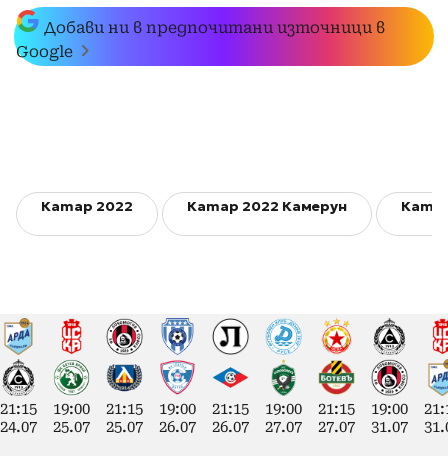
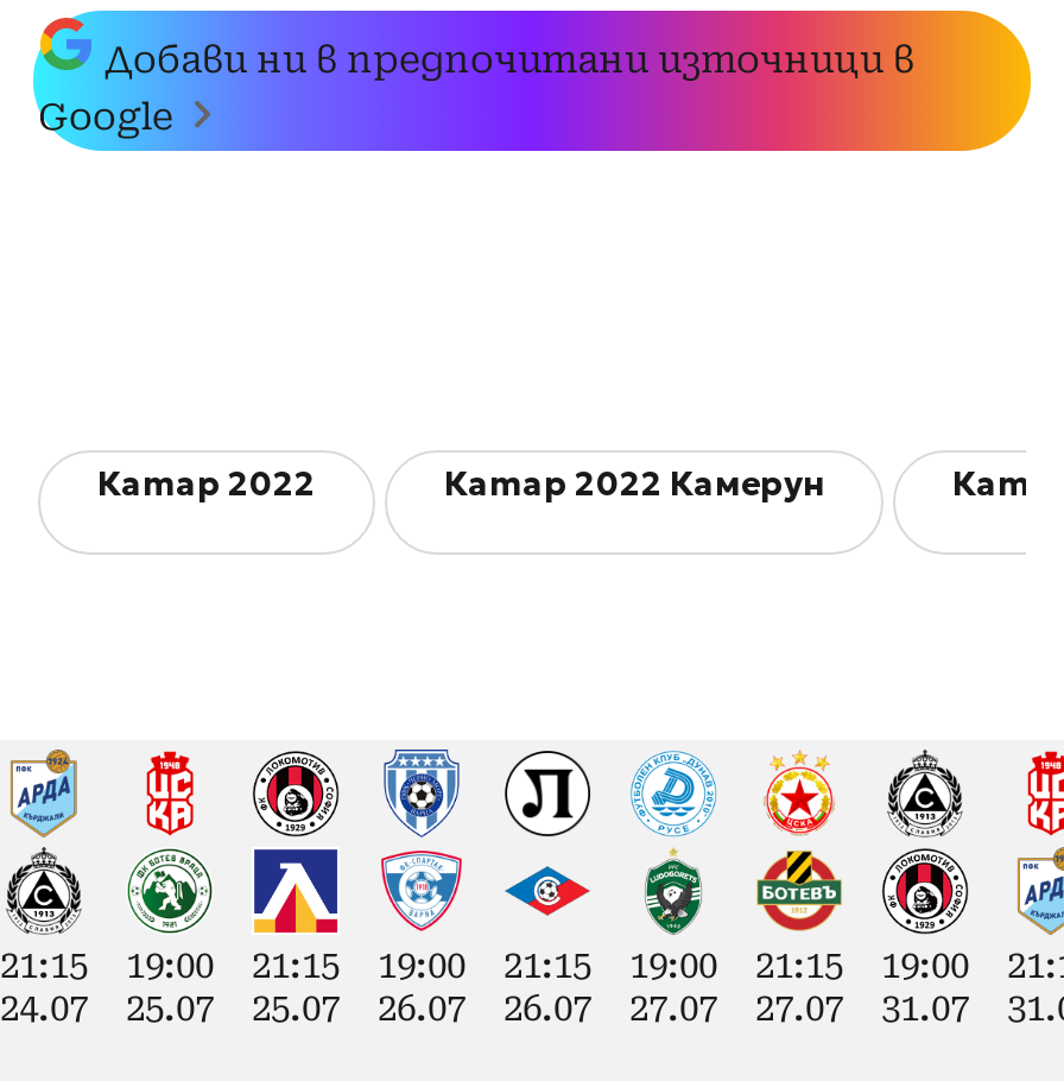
- [image]
+ [image]
